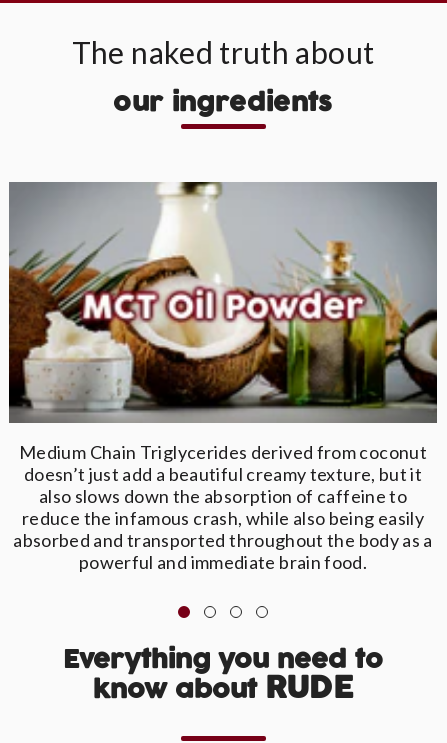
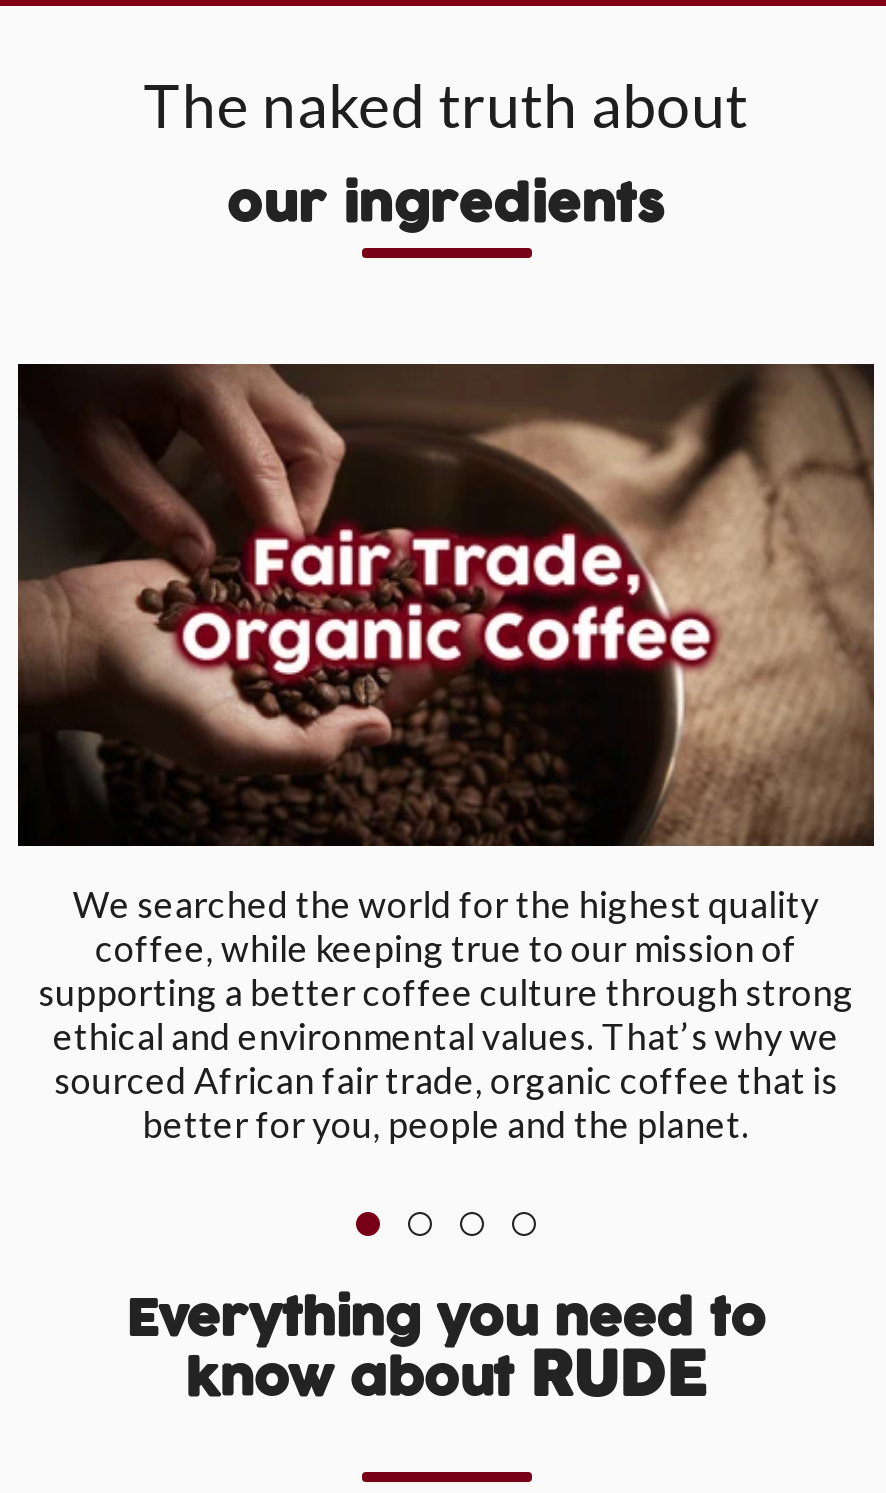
- [image]
- Medium Chain Triglycerides derived from coconut
- doesn’t just add a beautiful creamy texture, but it
- also slows down the absorption of caffeine to
- reduce the infamous crash, while also being easily
- absorbed and transported throughout the body as a
- powerful and immediate brain food.
+ [image]
+ We searched the world for the highest quality
+ coffee, while keeping true to our mission of
+ supporting a better coffee culture through strong
+ ethical and environmental values. That’s why we
+ sourced African fair trade, organic coffee that is
+ better for you, people and the planet.
